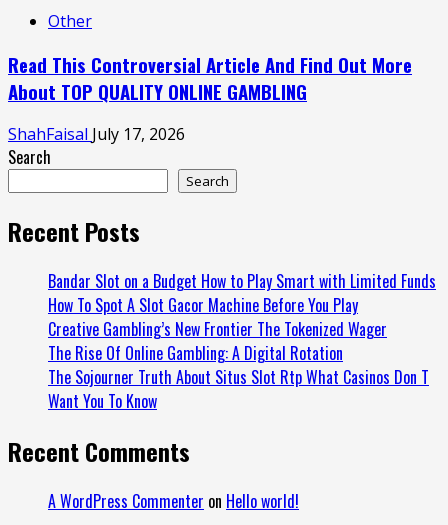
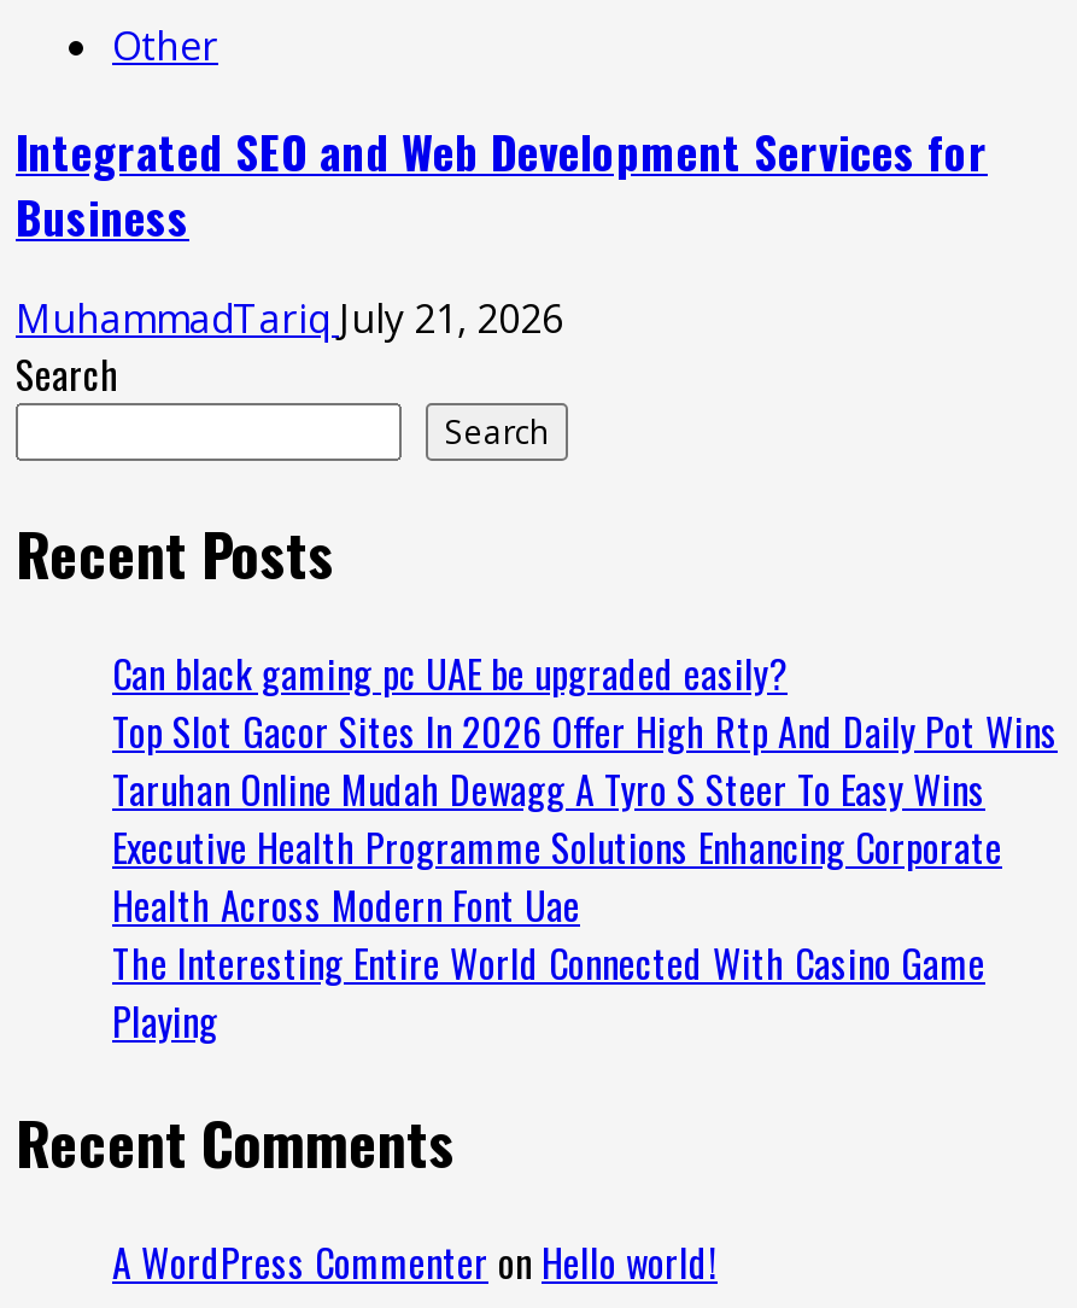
- Read This Controversial Article And Find Out More
- About TOP QUALITY ONLINE GAMBLING
+ Integrated SEO and Web Development Services for
+ Business

- ShahFaisal July 17, 2026
+ MuhammadTariq July 21, 2026

- Bandar Slot on a Budget How to Play Smart with Limited Funds
- How To Spot A Slot Gacor Machine Before You Play
- Creative Gambling’s New Frontier The Tokenized Wager
- The Rise Of Online Gambling: A Digital Rotation
- The Sojourner Truth About Situs Slot Rtp What Casinos Don T
- Want You To Know
+ Can black gaming pc UAE be upgraded easily?
+ Top Slot Gacor Sites In 2026 Offer High Rtp And Daily Pot Wins
+ Taruhan Online Mudah Dewagg A Tyro S Steer To Easy Wins
+ Executive Health Programme Solutions Enhancing Corporate
+ Health Across Modern Font Uae
+ The Interesting Entire World Connected With Casino Game
+ Playing
